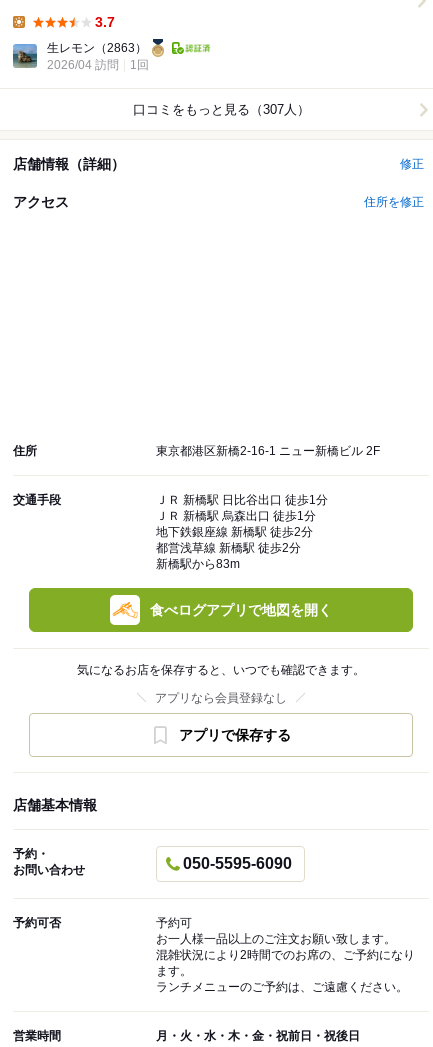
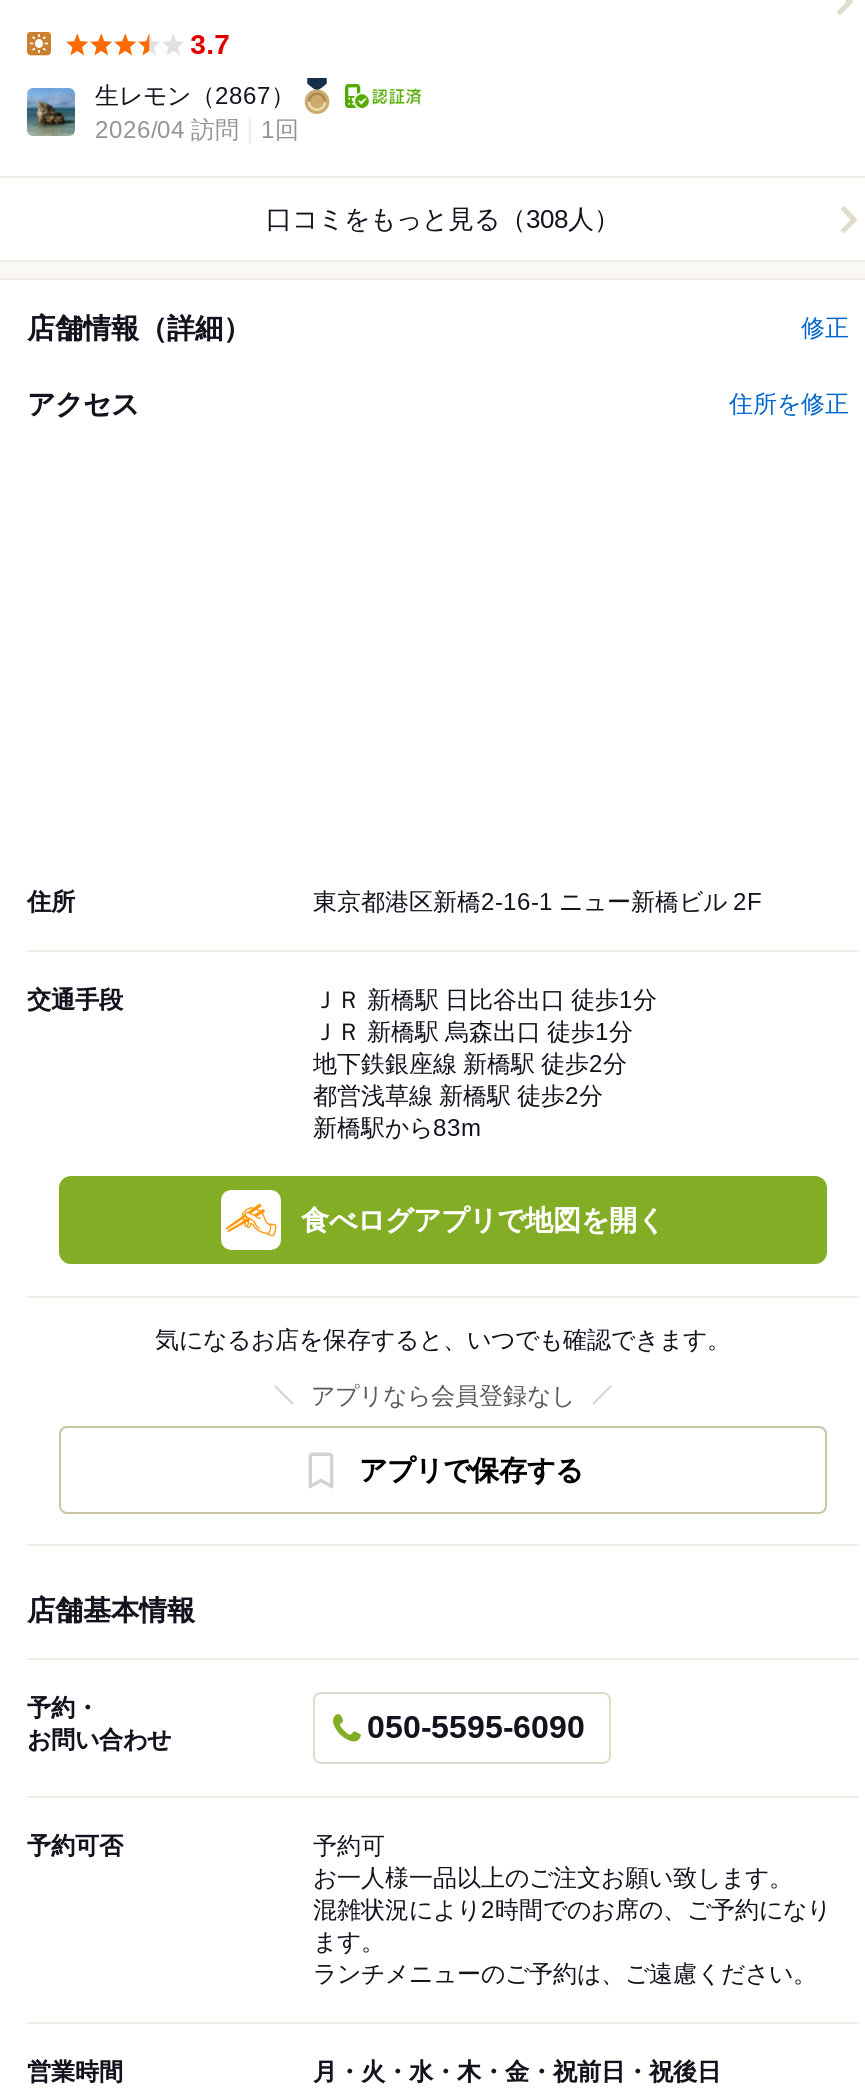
- 生レモン（2863）
+ 生レモン（2867）

- 口コミをもっと見る（307人）
+ 口コミをもっと見る（308人）
